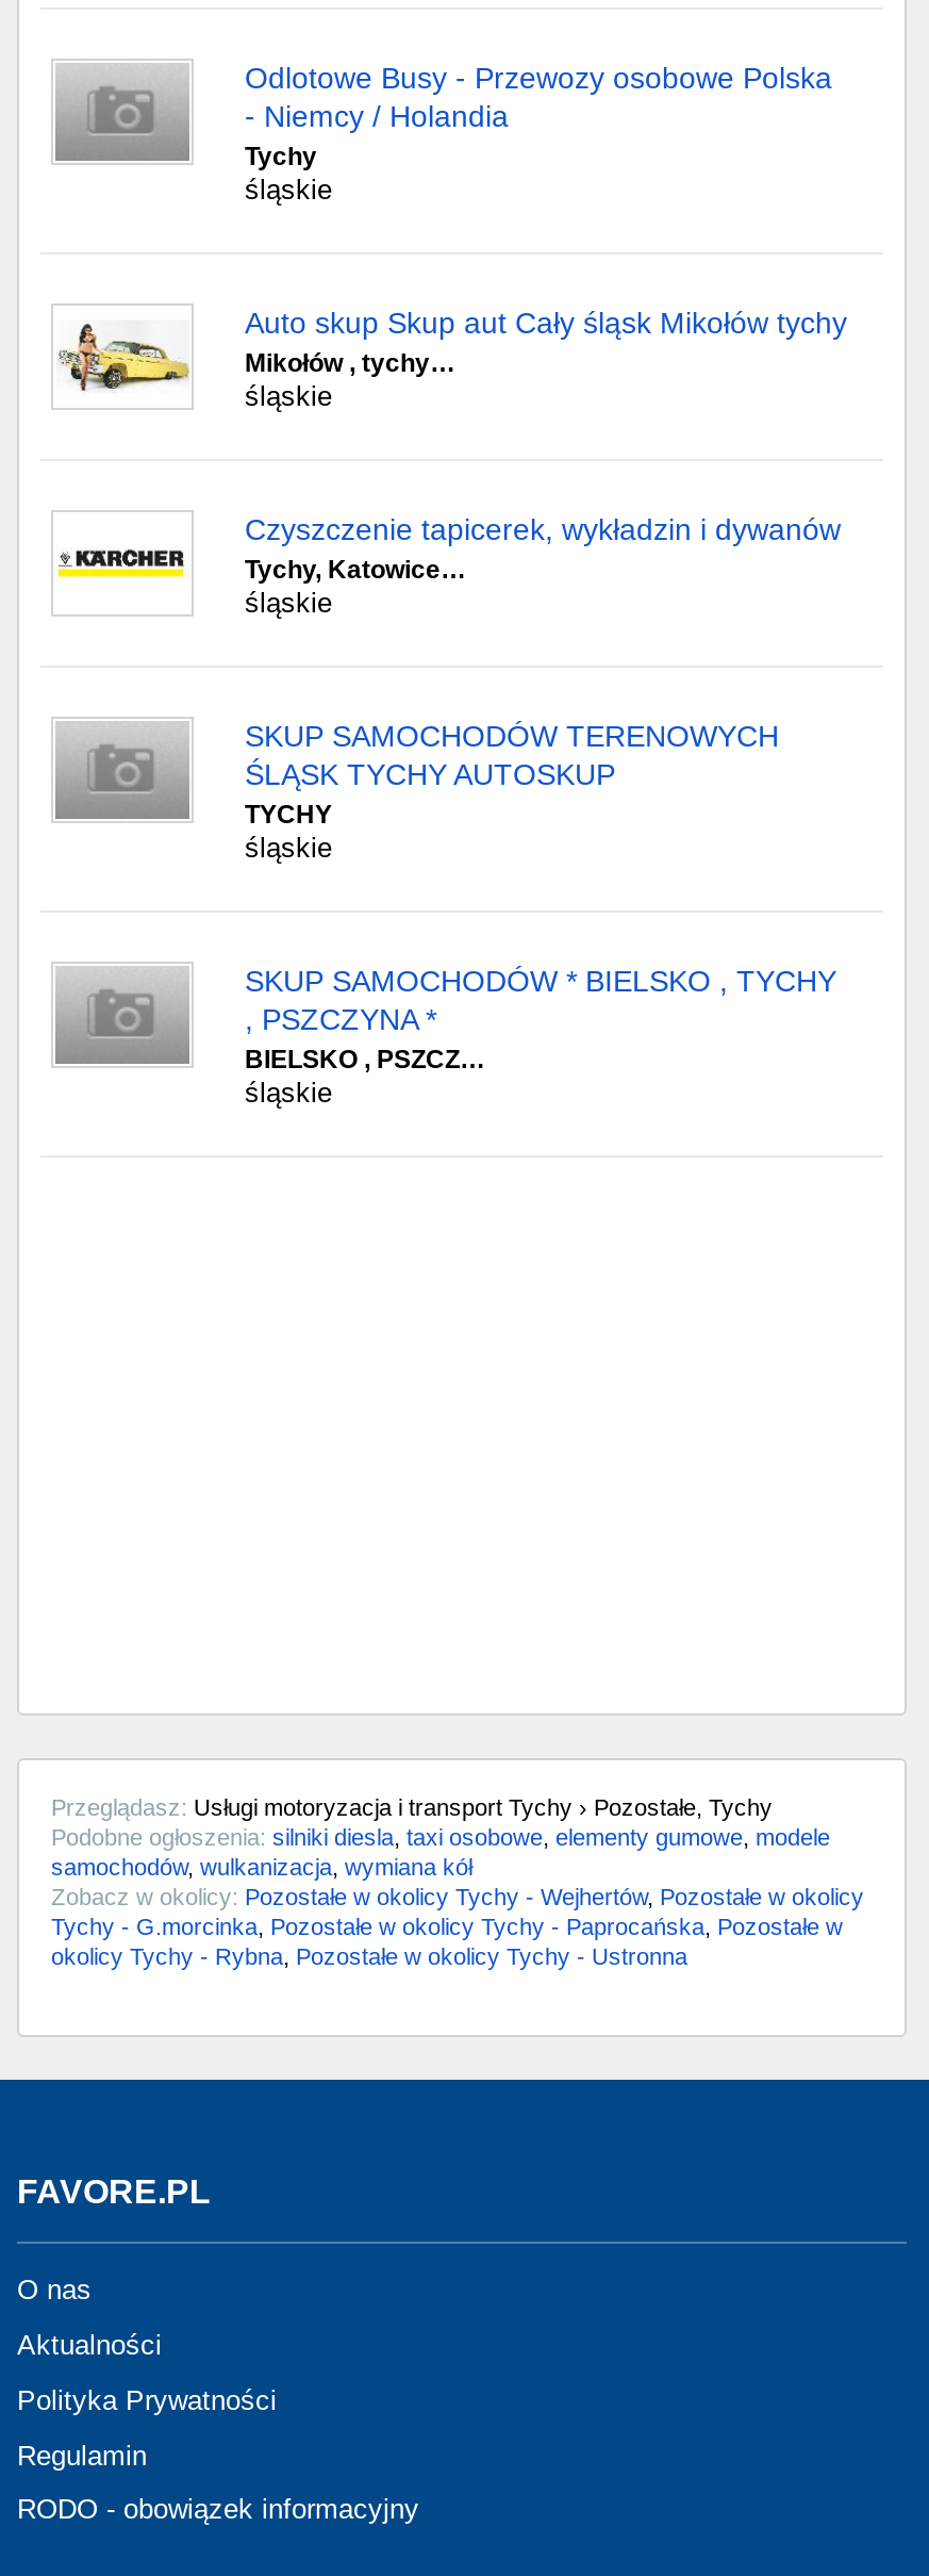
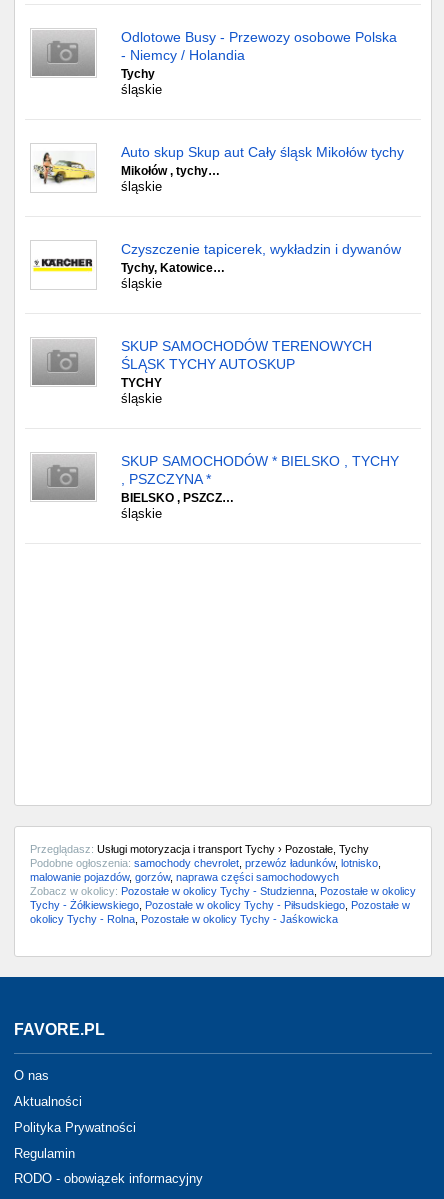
- Podobne ogłoszenia: silniki diesla, taxi osobowe, elementy gumowe, modele
- samochodów, wulkanizacja, wymiana kół
- Zobacz w okolicy: Pozostałe w okolicy Tychy - Wejhertów, Pozostałe w okolicy
- Tychy - G.morcinka, Pozostałe w okolicy Tychy - Paprocańska, Pozostałe w
- okolicy Tychy - Rybna, Pozostałe w okolicy Tychy - Ustronna
+ Podobne ogłoszenia: samochody chevrolet, przewóz ładunków, lotnisko,
+ malowanie pojazdów, gorzów, naprawa części samochodowych
+ Zobacz w okolicy: Pozostałe w okolicy Tychy - Studzienna, Pozostałe w okolicy
+ Tychy - Żółkiewskiego, Pozostałe w okolicy Tychy - Piłsudskiego, Pozostałe w
+ okolicy Tychy - Rolna, Pozostałe w okolicy Tychy - Jaśkowicka
